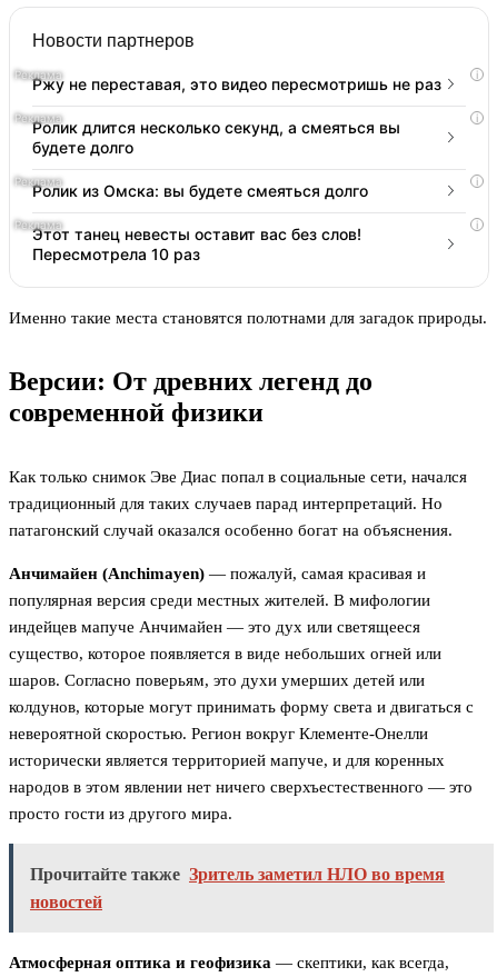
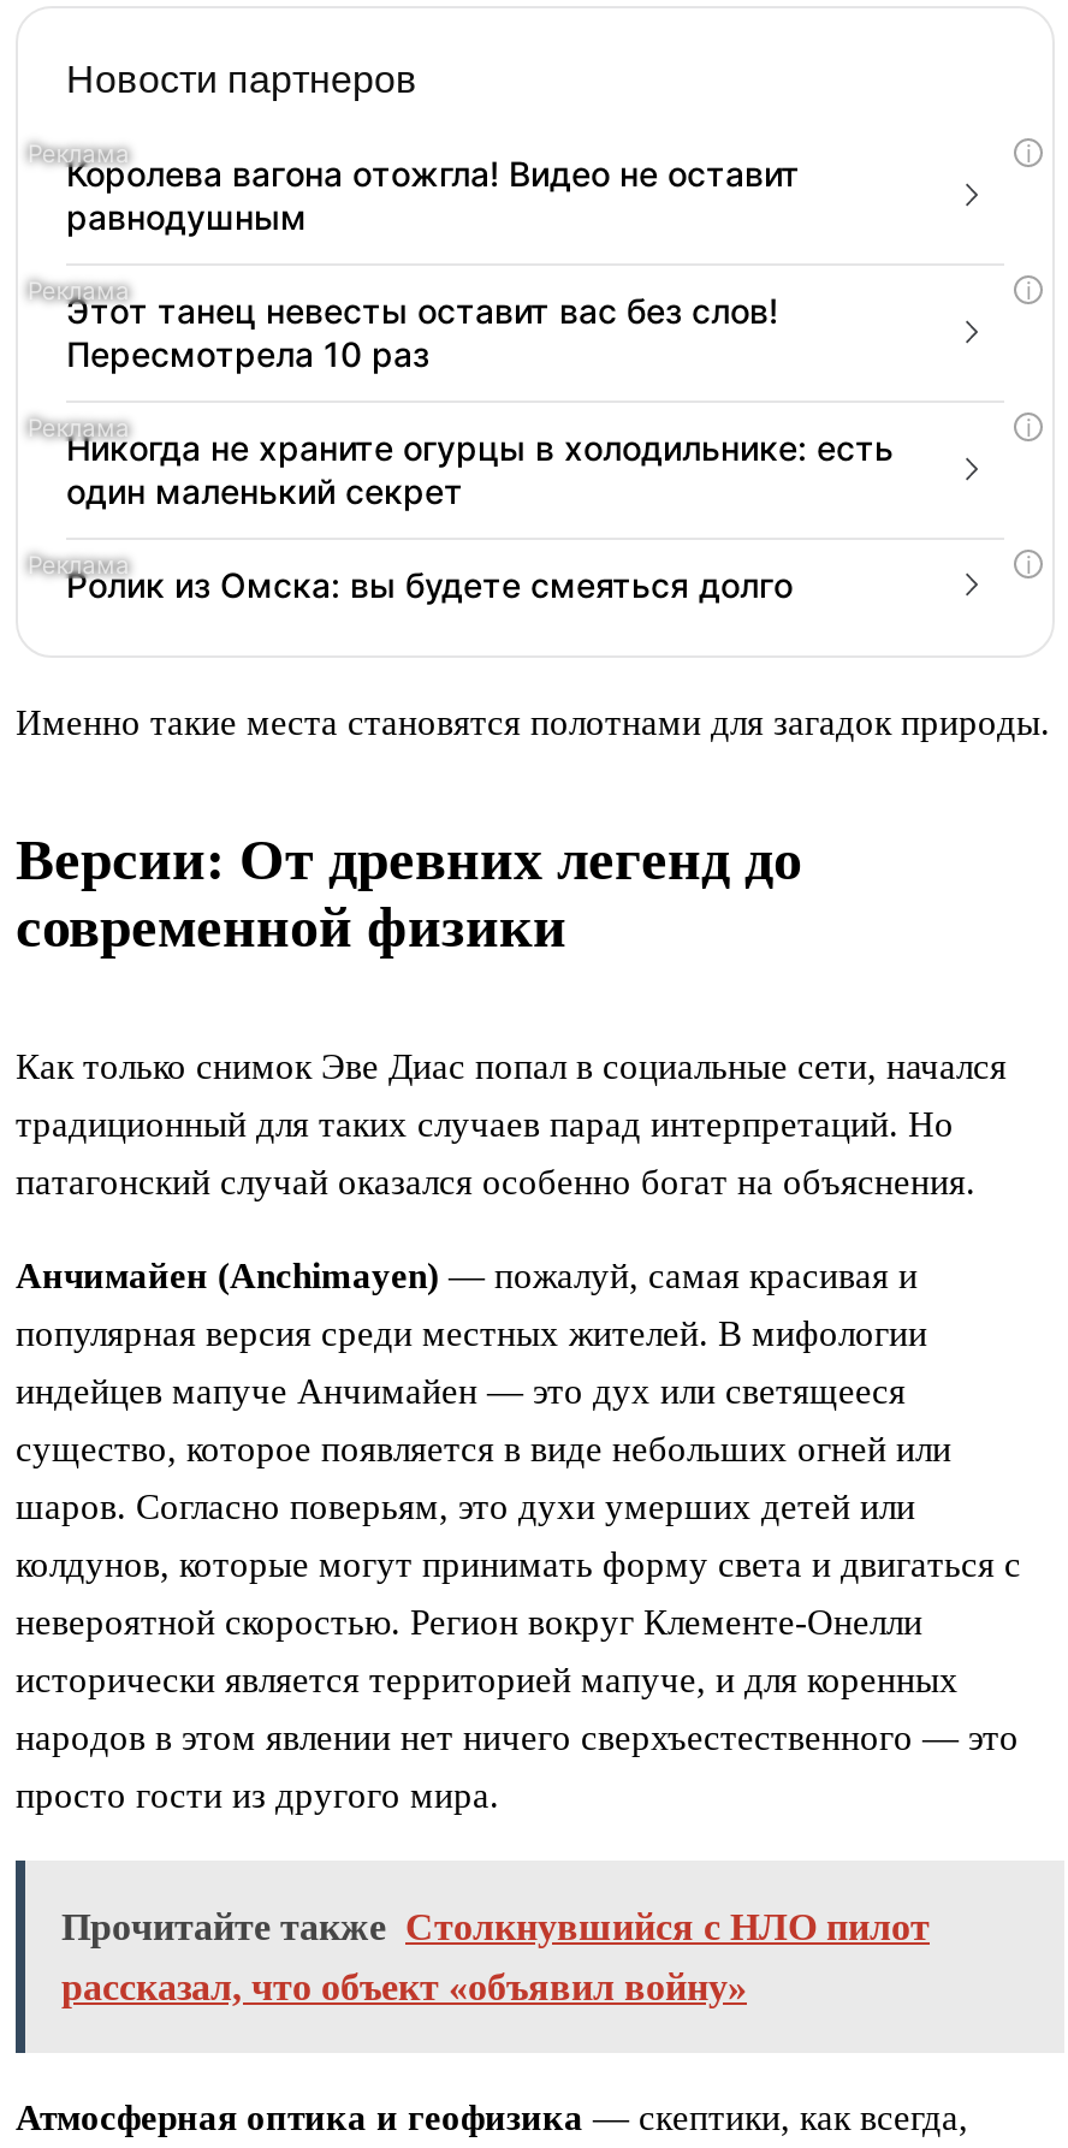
- Ржу не переставая, это видео пересмотришь не раз
- Ролик длится несколько секунд, а смеяться вы
- будете долго
+ Королева вагона отожгла! Видео не оставит
+ равнодушным

moved down: Ролик из Омска: вы будете смеяться долго

moved up: Этот танец невесты оставит вас без слов! | Пересмотрела 10 раз

+ Никогда не храните огурцы в холодильнике: есть
+ один маленький секрет

- Прочитайте также Зритель заметил НЛО во время
+ Прочитайте также Столкнувшийся с НЛО пилот

- новостей
+ рассказал, что объект «объявил войну»
